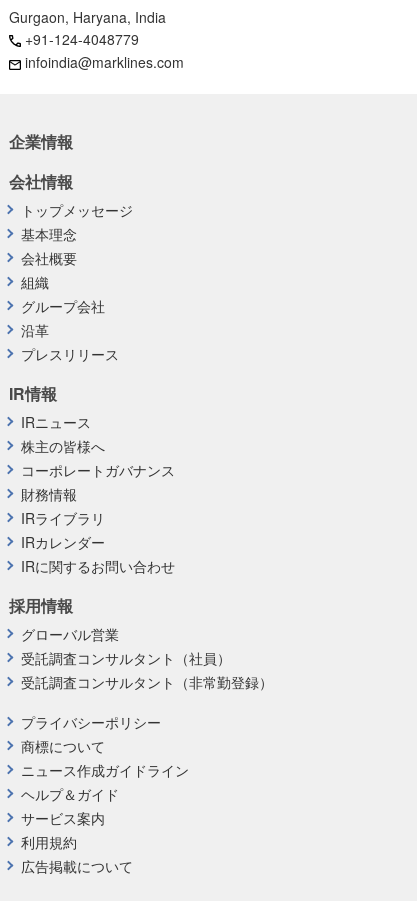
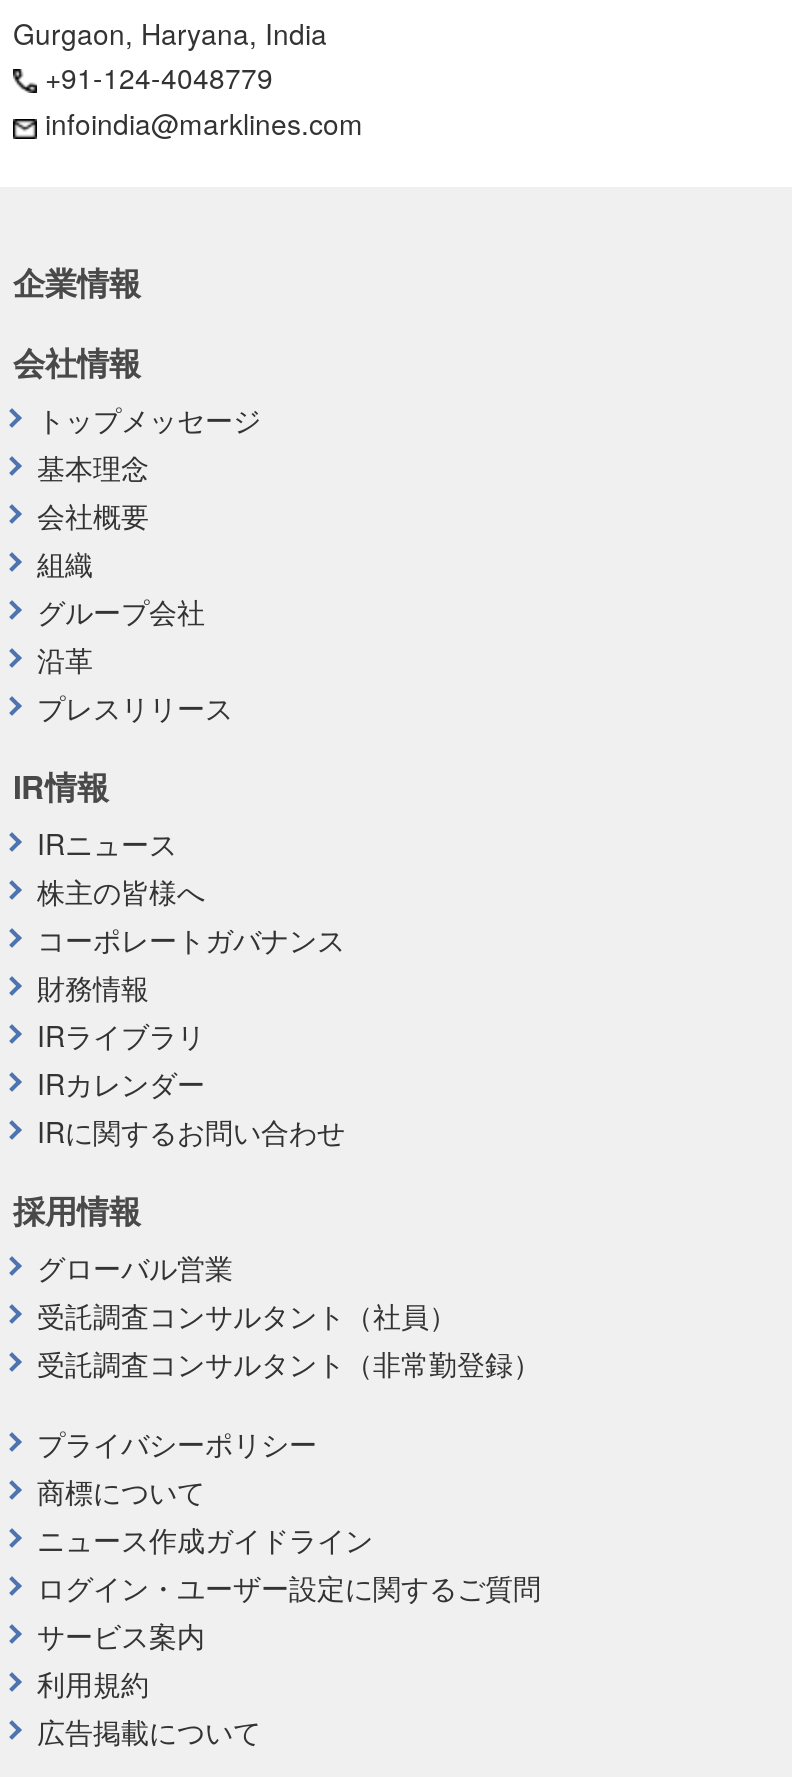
- ヘルプ＆ガイド
+ ログイン・ユーザー設定に関するご質問
